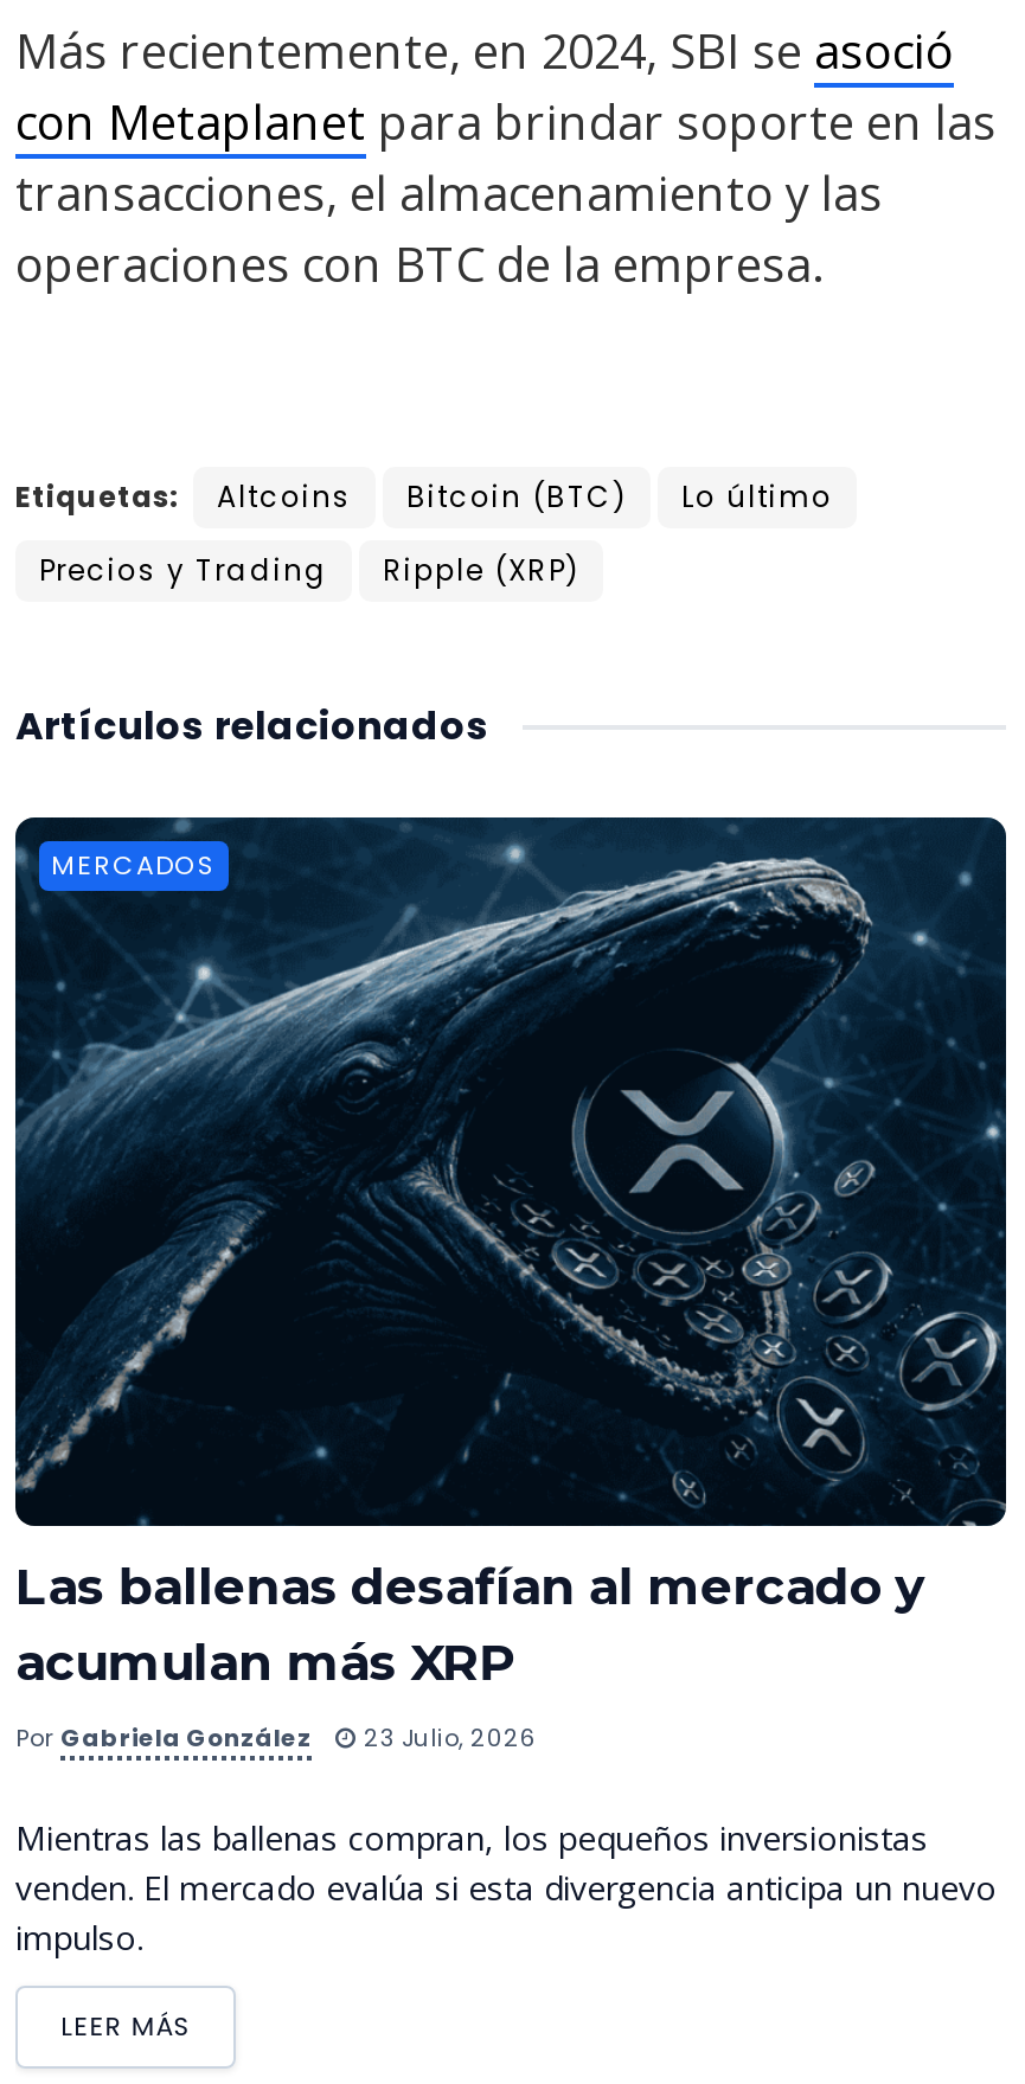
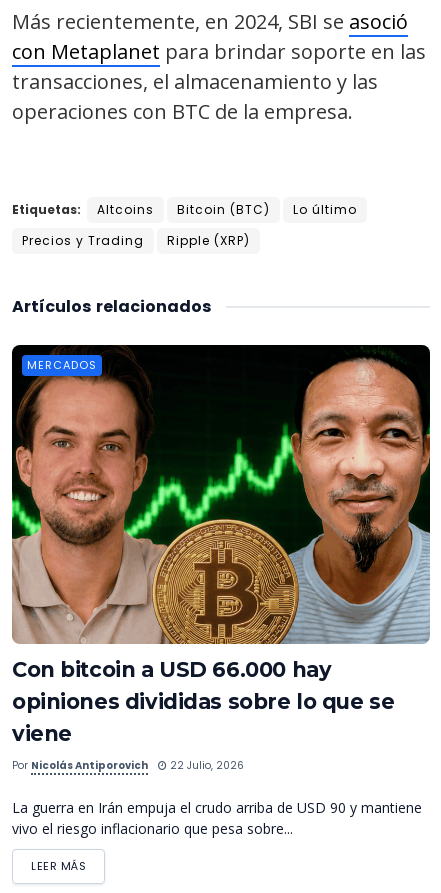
- [image]
- Las ballenas desafían al mercado y
- acumulan más XRP
+ [image]
+ Con bitcoin a USD 66.000 hay
+ opiniones divididas sobre lo que se
+ viene

- Por Gabriela González
- 23 Julio, 2026
+ Por Nicolás Antiporovich
+ 22 Julio, 2026

- Mientras las ballenas compran, los pequeños inversionistas
- venden. El mercado evalúa si esta divergencia anticipa un nuevo
- impulso.
+ La guerra en Irán empuja el crudo arriba de USD 90 y mantiene
+ vivo el riesgo inflacionario que pesa sobre...
